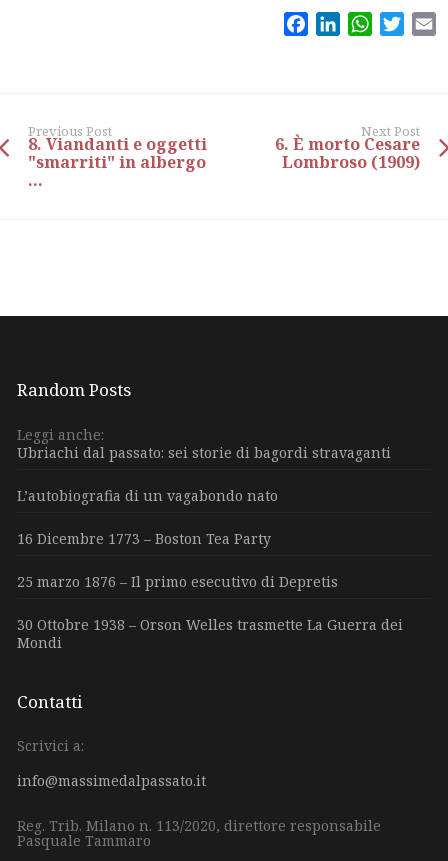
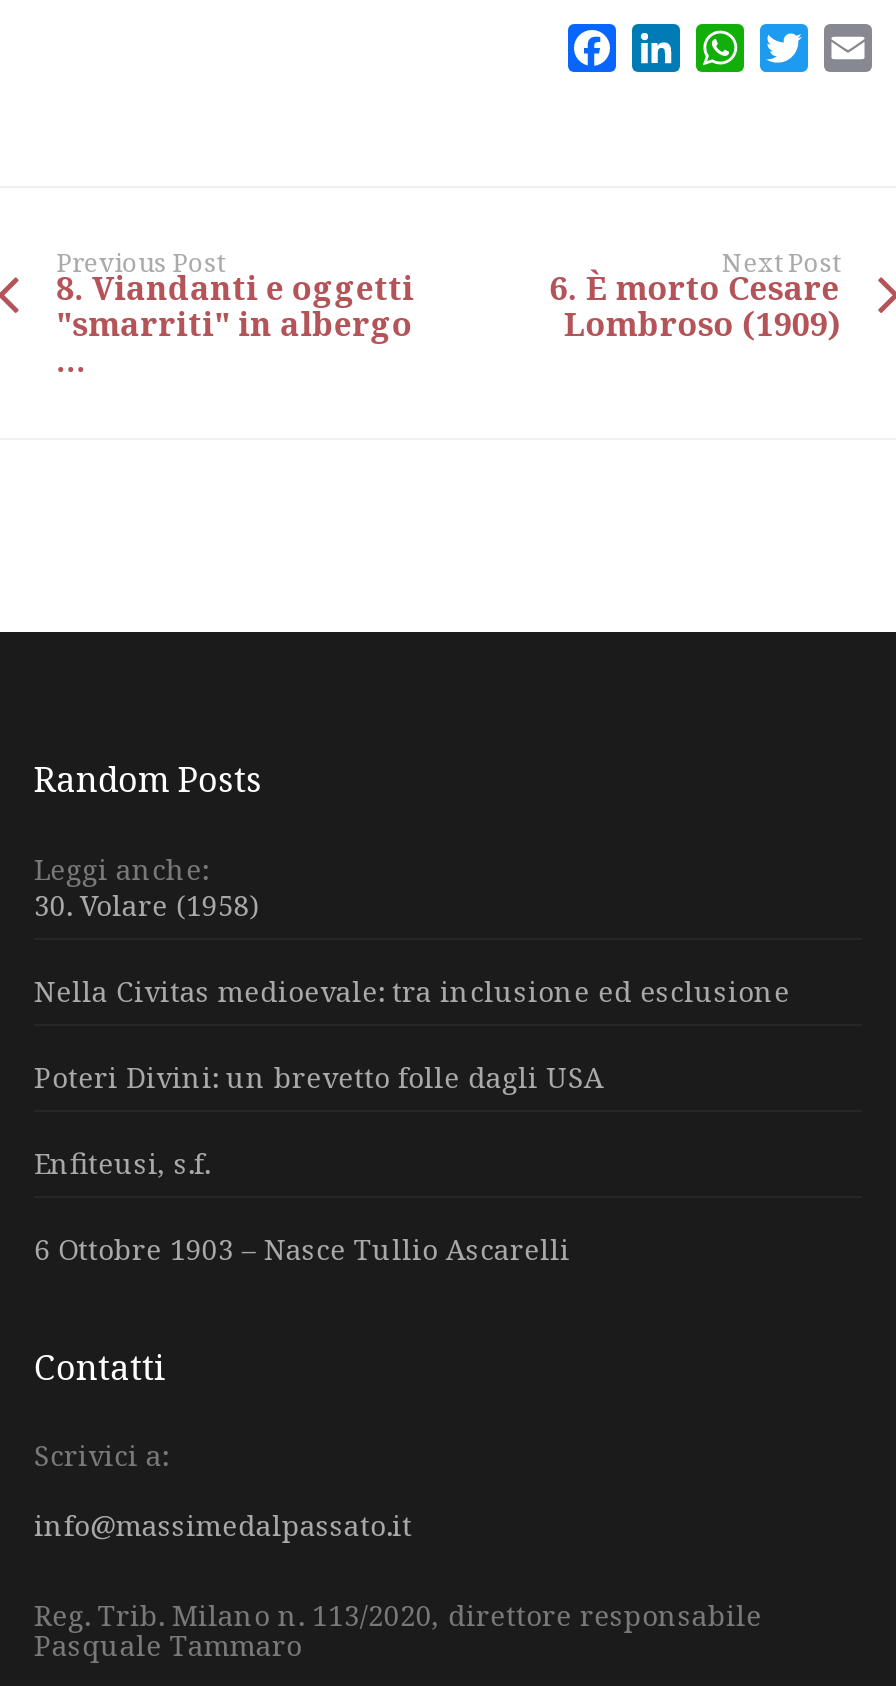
- Ubriachi dal passato: sei storie di bagordi stravaganti
+ 30. Volare (1958)

- L’autobiografia di un vagabondo nato
+ Nella Civitas medioevale: tra inclusione ed esclusione

- 16 Dicembre 1773 – Boston Tea Party
+ Poteri Divini: un brevetto folle dagli USA

- 25 marzo 1876 – Il primo esecutivo di Depretis
+ Enfiteusi, s.f.

- 30 Ottobre 1938 – Orson Welles trasmette La Guerra dei
- Mondi
+ 6 Ottobre 1903 – Nasce Tullio Ascarelli
